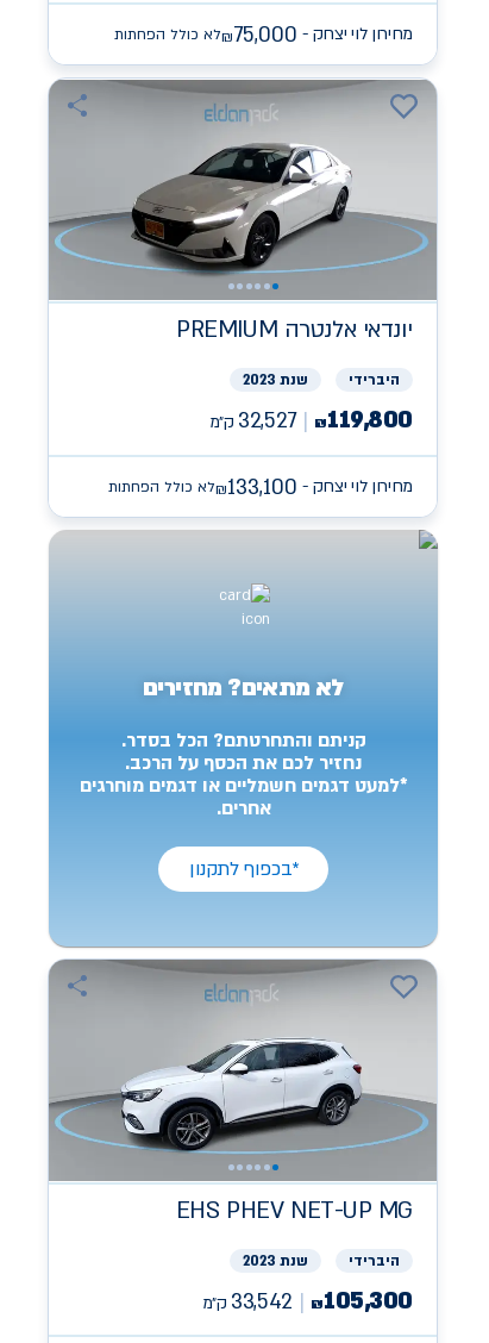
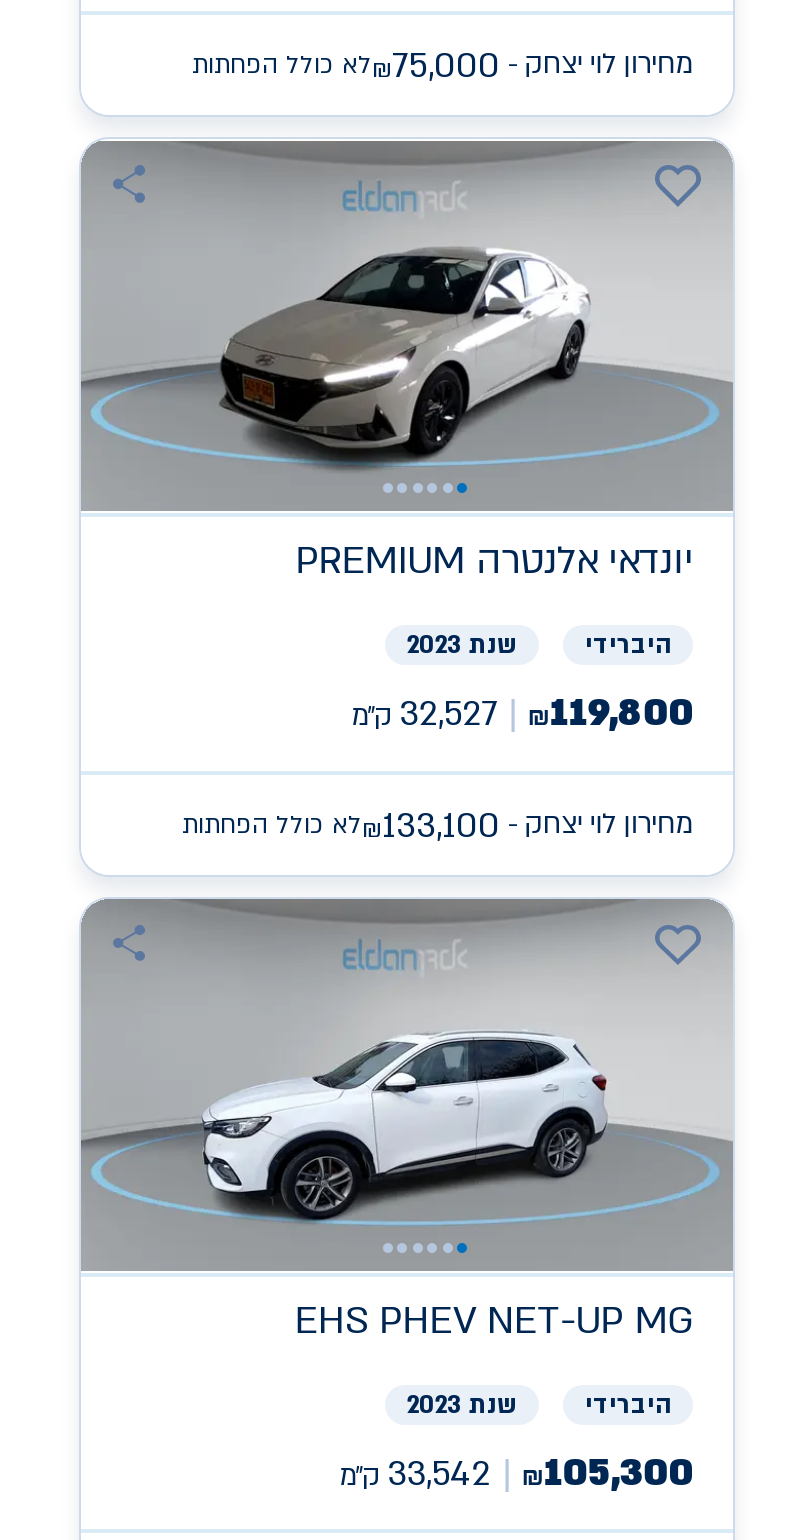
- [image]
- לא מתאים? מחזירים
- קניתם והתחרטתם? הכל בסדר.
- נחזיר לכם את הכסף על הרכב.
- *למעט דגמים חשמליים או דגמים מוחרגים
- אחרים.
- *בכפוף לתקנון
